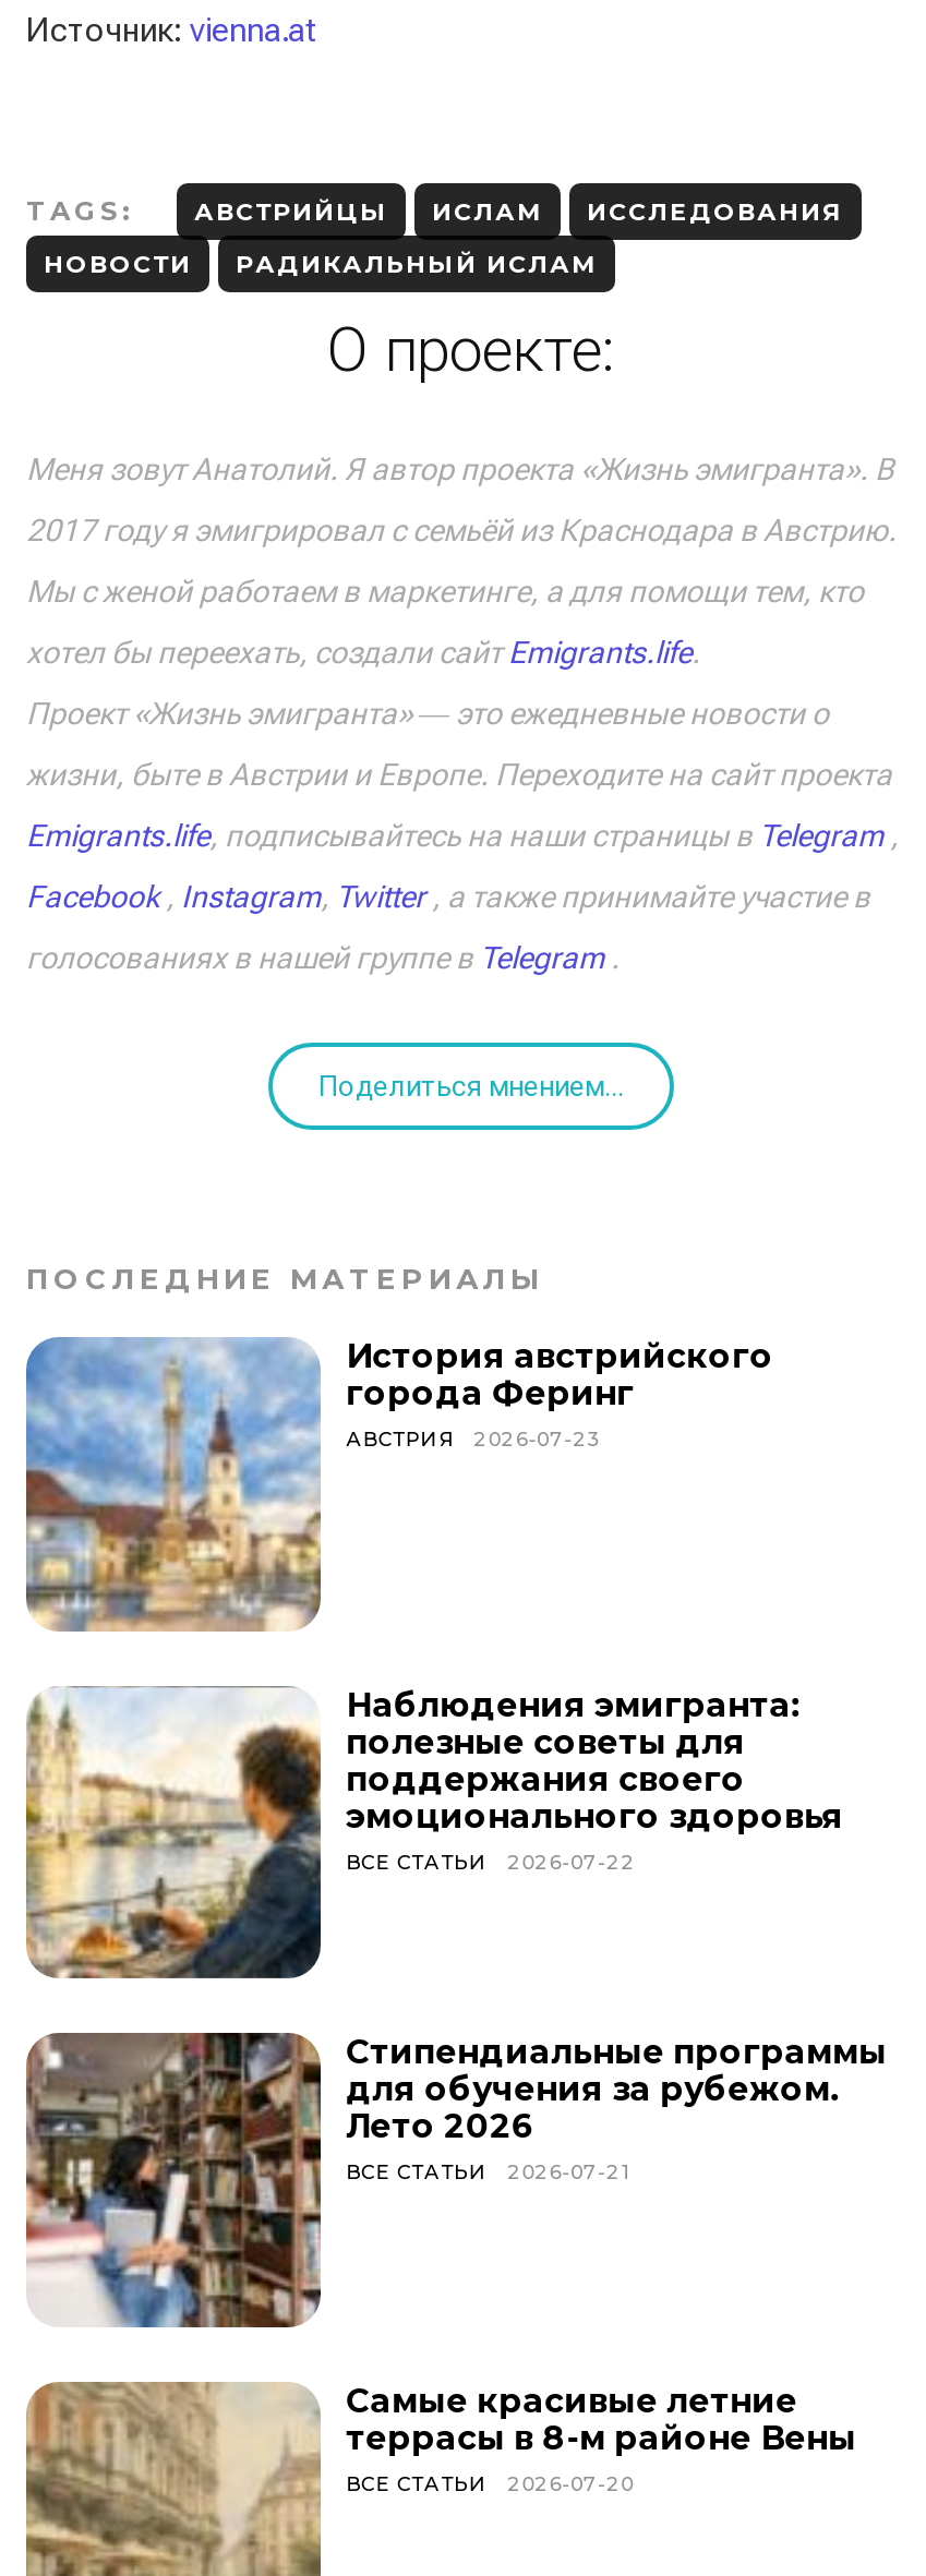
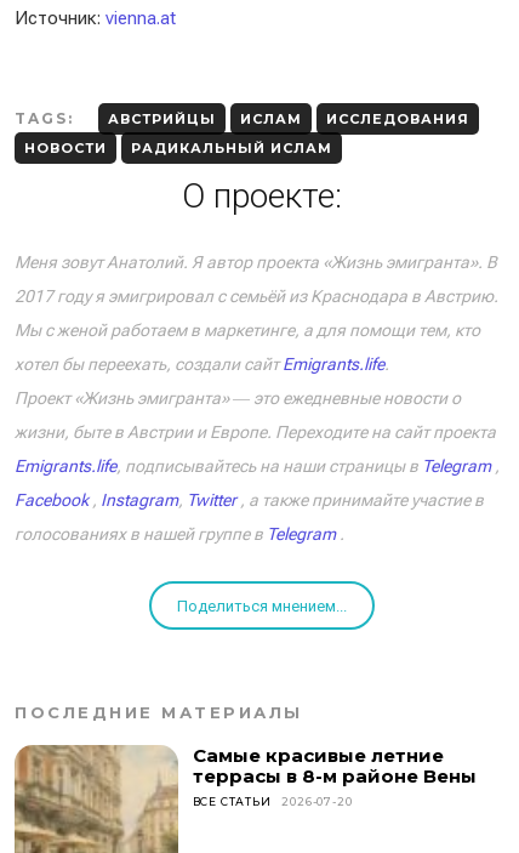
- [image]
- История австрийского
- города Феринг
- АВСТРИЯ
- 2026-07-23

- [image]
- Наблюдения эмигранта:
- полезные советы для
- поддержания своего
- эмоционального здоровья
- ВСЕ СТАТЬИ
- 2026-07-22

- [image]
- Стипендиальные программы
- для обучения за рубежом.
- Лето 2026
- ВСЕ СТАТЬИ
- 2026-07-21
